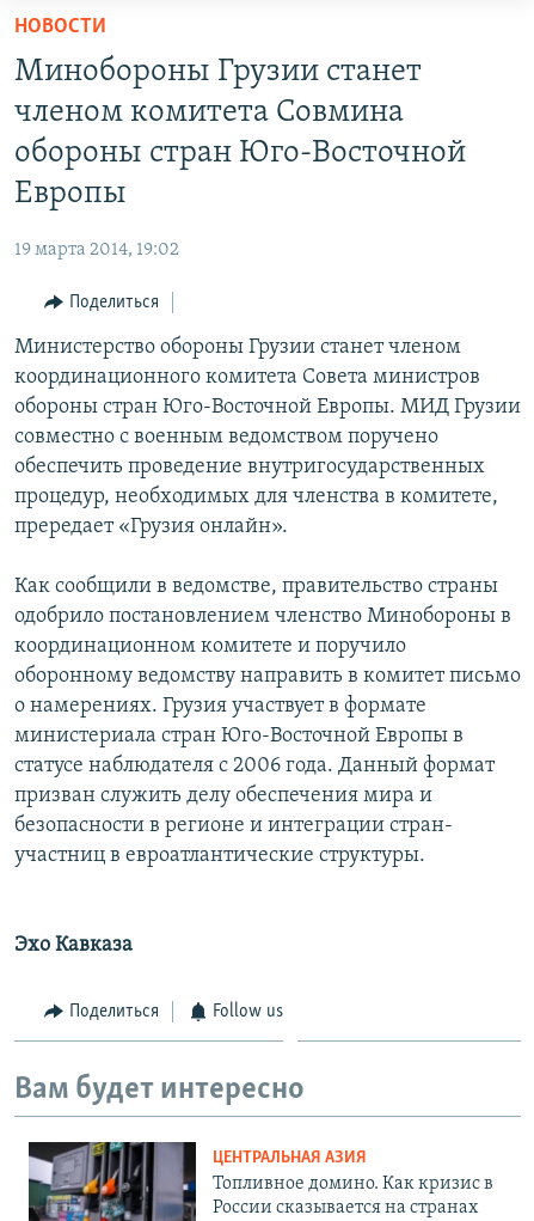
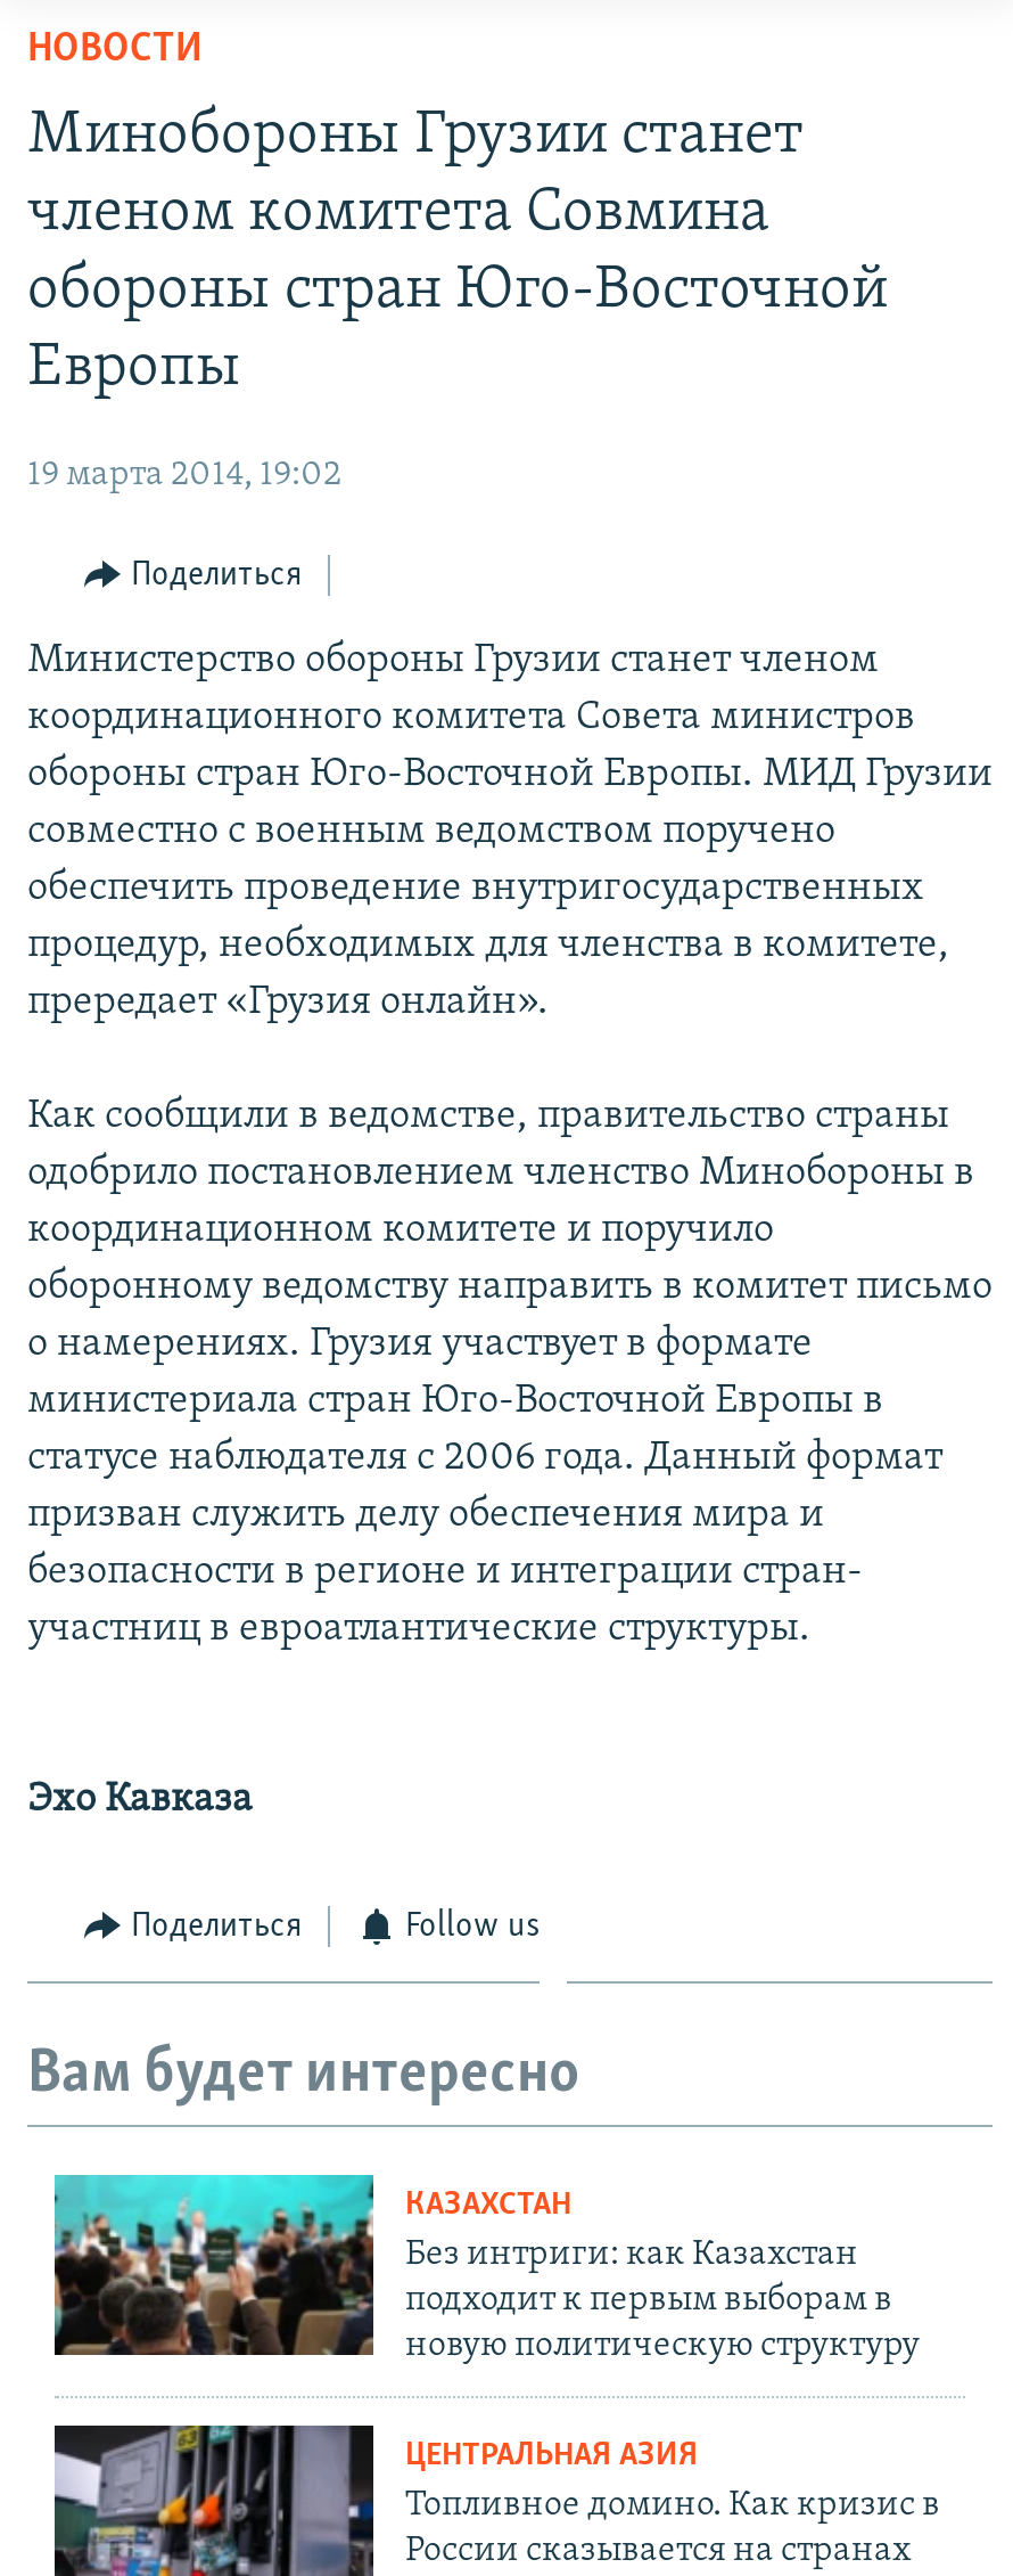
+ [image]
+ КАЗАХСТАН
+ Без интриги: как Казахстан
+ подходит к первым выборам в
+ новую политическую структуру
